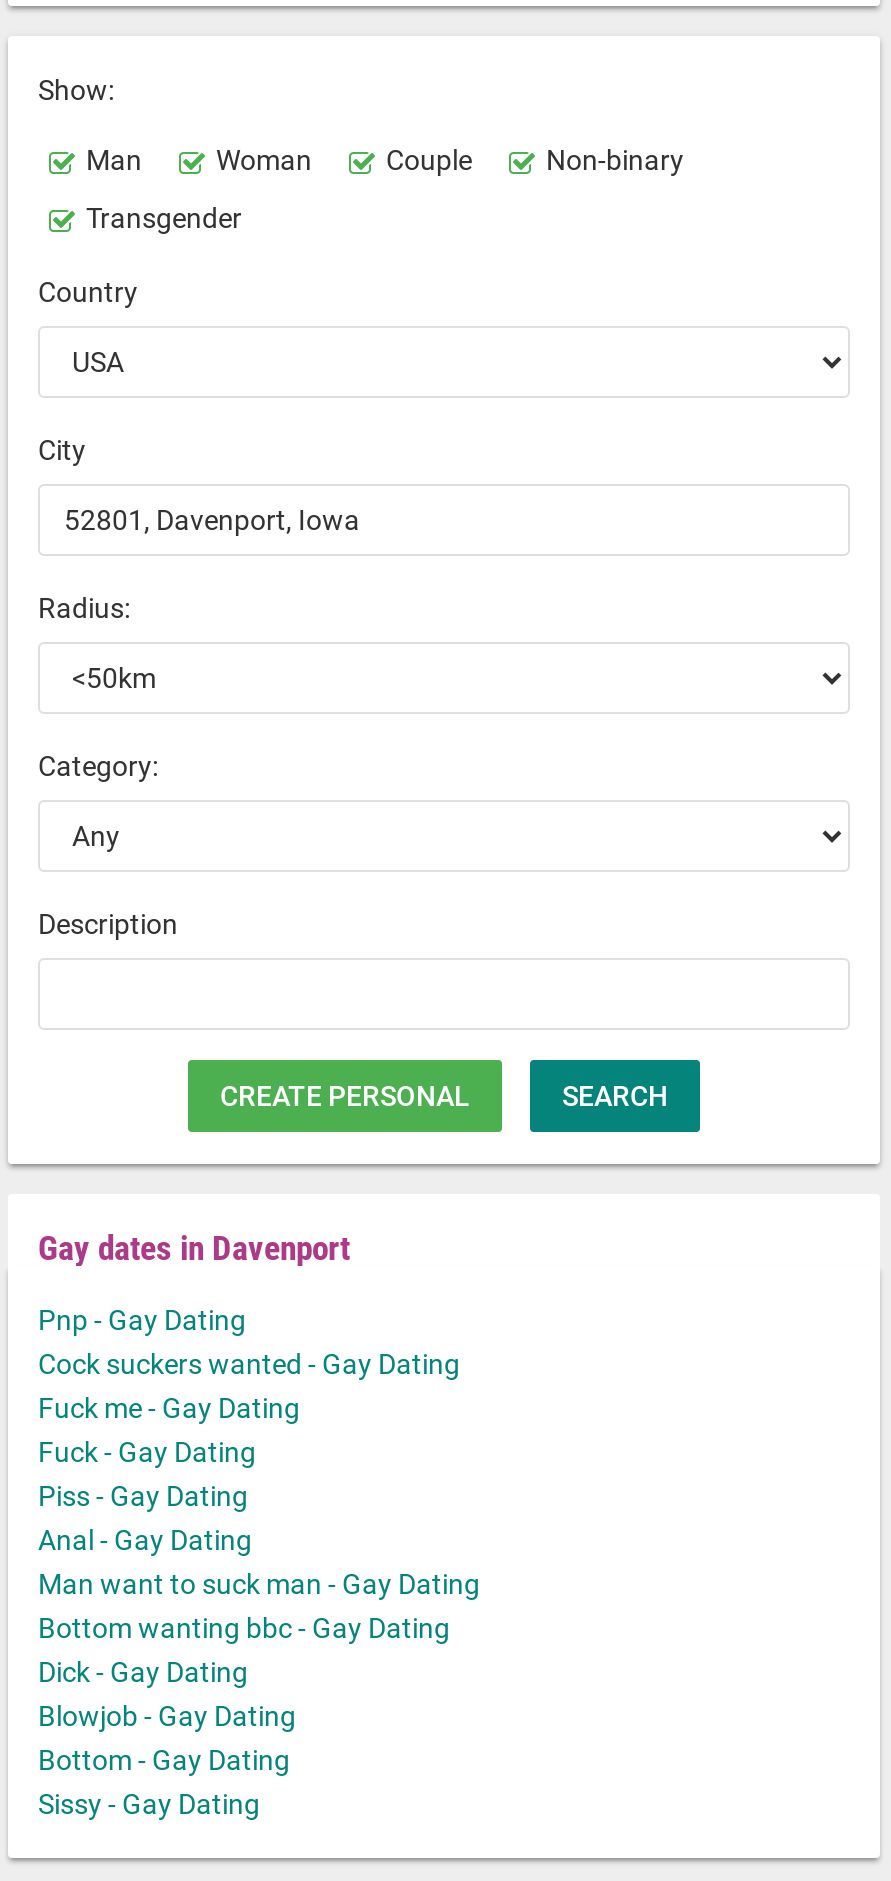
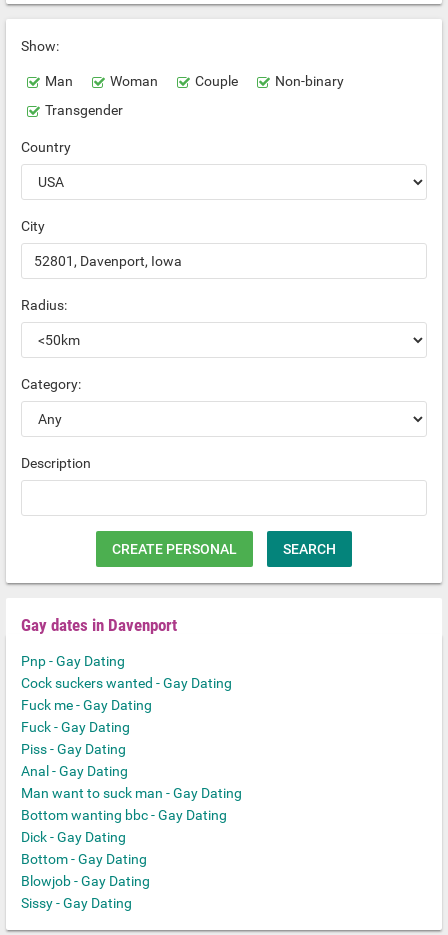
moved down: Blowjob - Gay Dating

moved up: Bottom - Gay Dating
